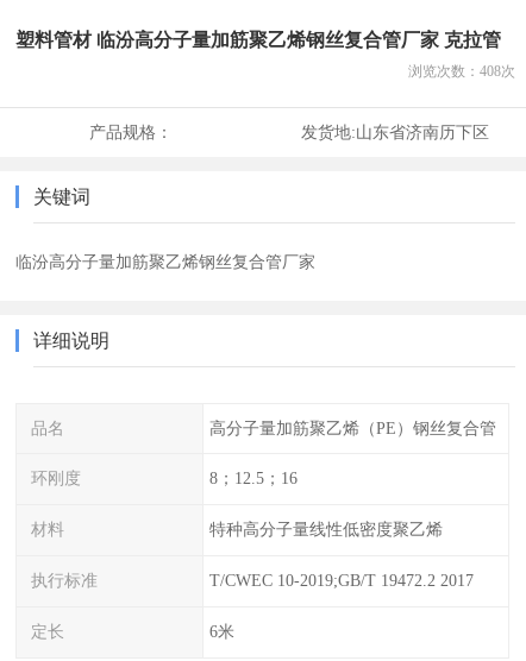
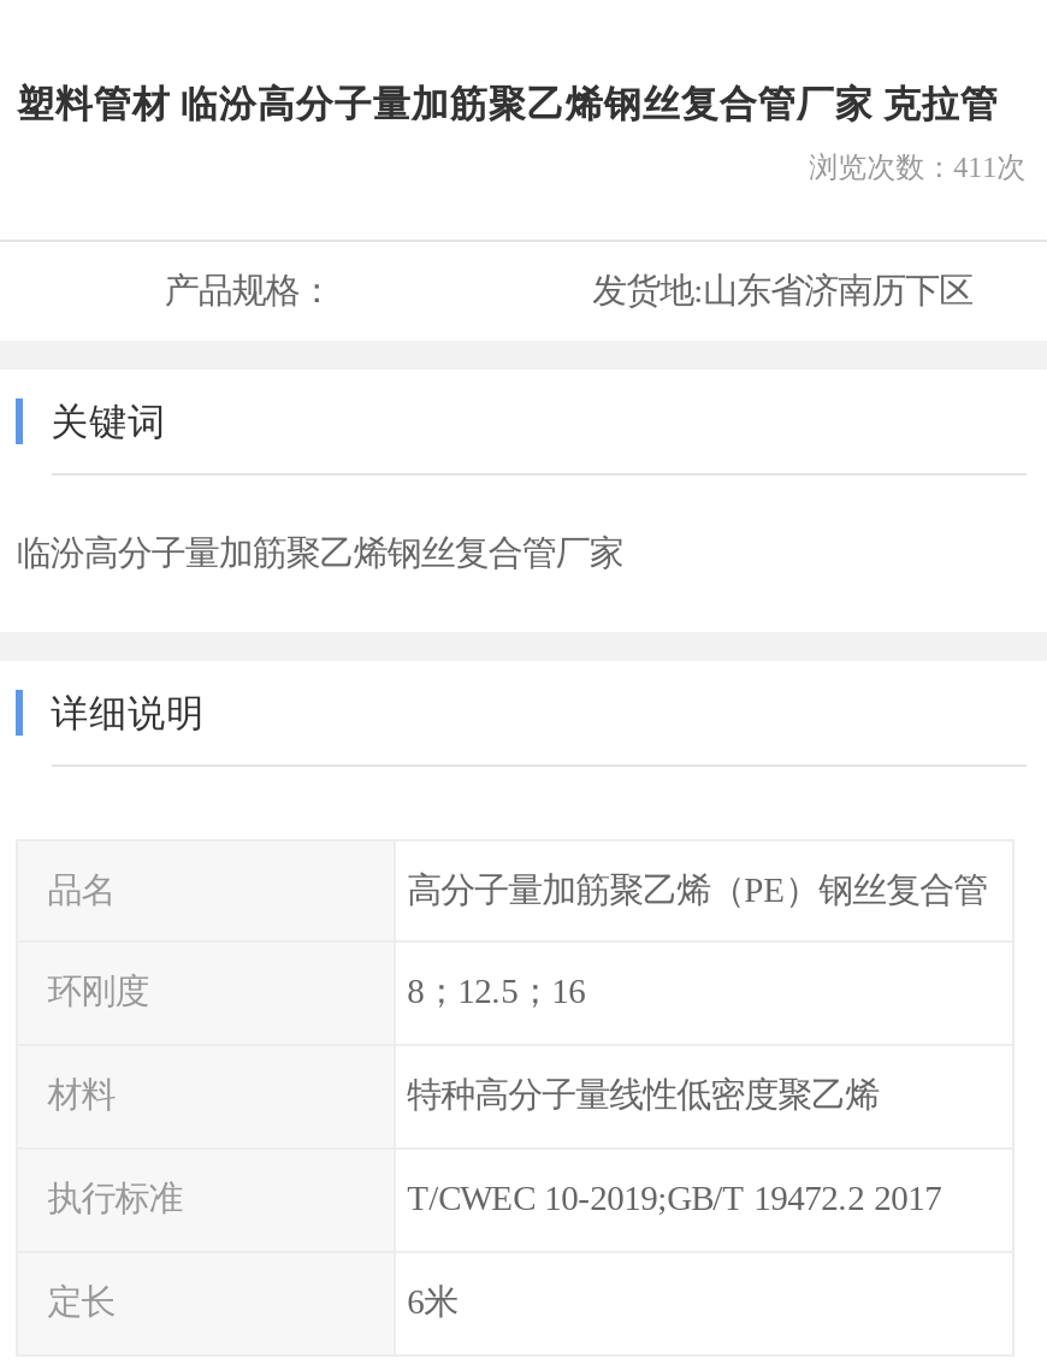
- 浏览次数：408次
+ 浏览次数：411次
